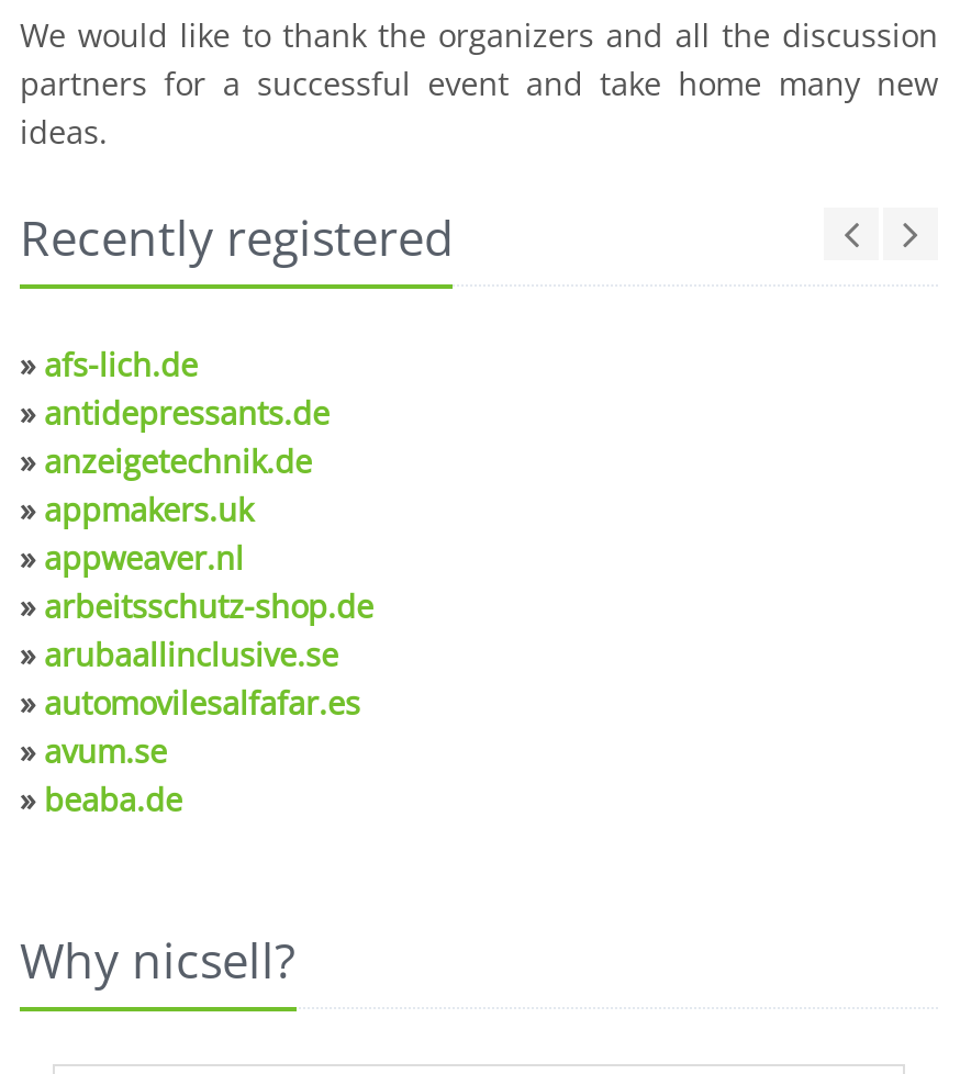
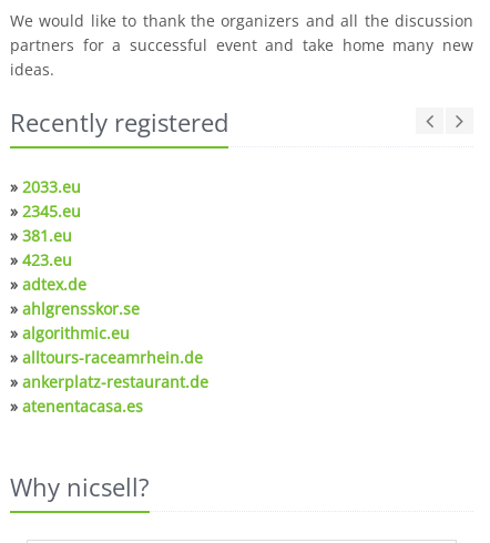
- » afs-lich.de
- » antidepressants.de
- » anzeigetechnik.de
- » appmakers.uk
- » appweaver.nl
- » arbeitsschutz-shop.de
- » arubaallinclusive.se
- » automovilesalfafar.es
- » avum.se
- » beaba.de
+ » 2033.eu
+ » 2345.eu
+ » 381.eu
+ » 423.eu
+ » adtex.de
+ » ahlgrensskor.se
+ » algorithmic.eu
+ » alltours-raceamrhein.de
+ » ankerplatz-restaurant.de
+ » atenentacasa.es
